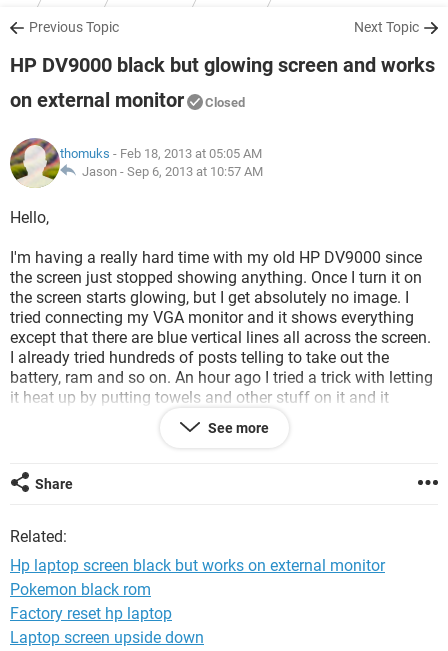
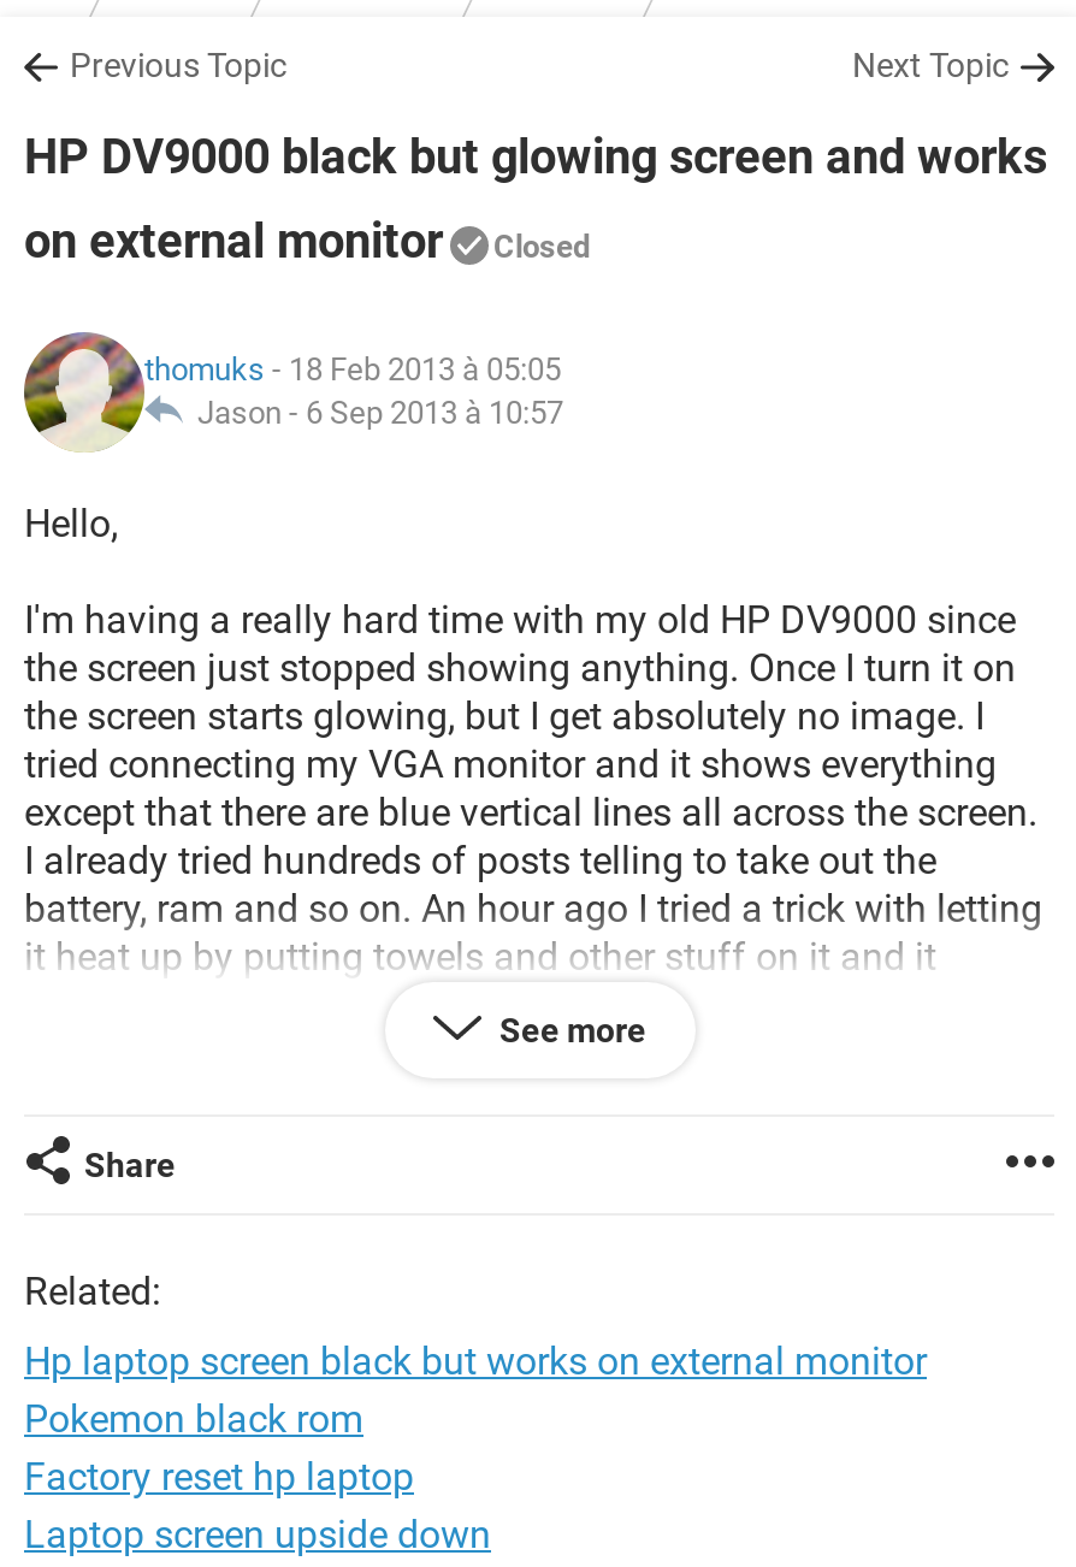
- thomuks - Feb 18, 2013 at 05:05 AM
- Jason - Sep 6, 2013 at 10:57 AM
+ thomuks - 18 Feb 2013 à 05:05
+ Jason - 6 Sep 2013 à 10:57
